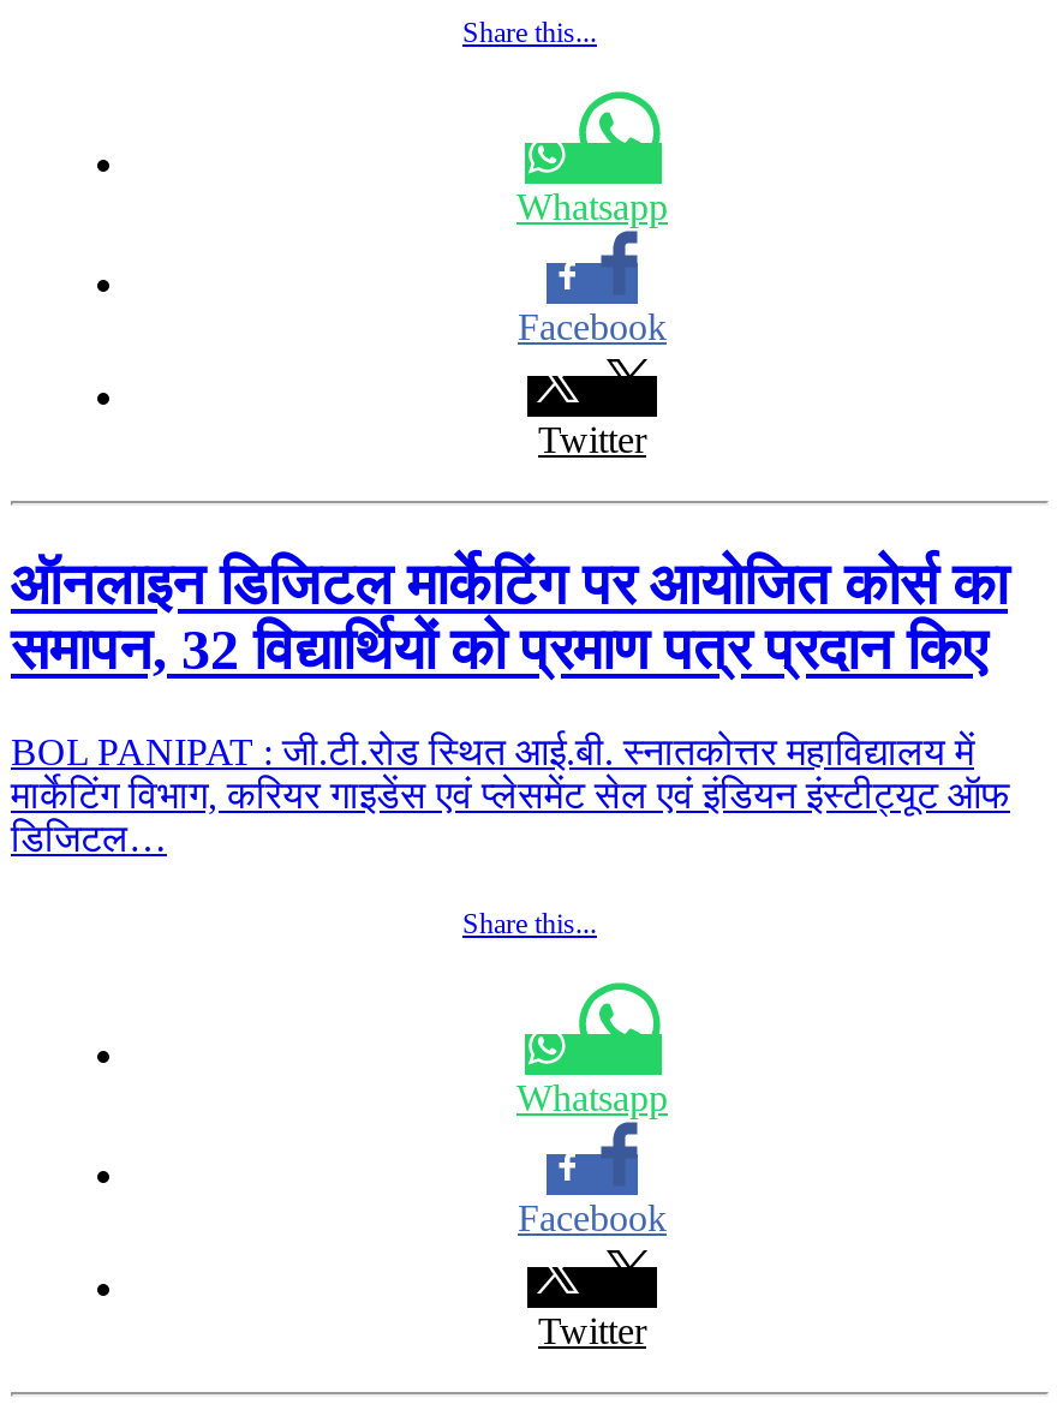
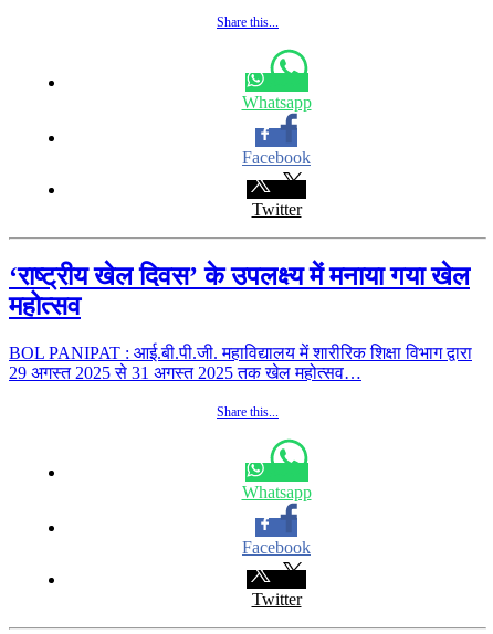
- ऑनलाइन डिजिटल मार्केटिंग पर आयोजित कोर्स का
- समापन, 32 विद्यार्थियों को प्रमाण पत्र प्रदान किए
+ ‘राष्ट्रीय खेल दिवस’ के उपलक्ष्य में मनाया गया खेल
+ महोत्सव

- BOL PANIPAT : जी.टी.रोड स्थित आई.बी. स्नातकोत्तर महाविद्यालय में
- मार्केटिंग विभाग, करियर गाइडेंस एवं प्लेसमेंट सेल एवं इंडियन इंस्टीट्यूट ऑफ
- डिजिटल…
+ BOL PANIPAT : आई.बी.पी.जी. महाविद्यालय में शारीरिक शिक्षा विभाग द्वारा
+ 29 अगस्त 2025 से 31 अगस्त 2025 तक खेल महोत्सव…
